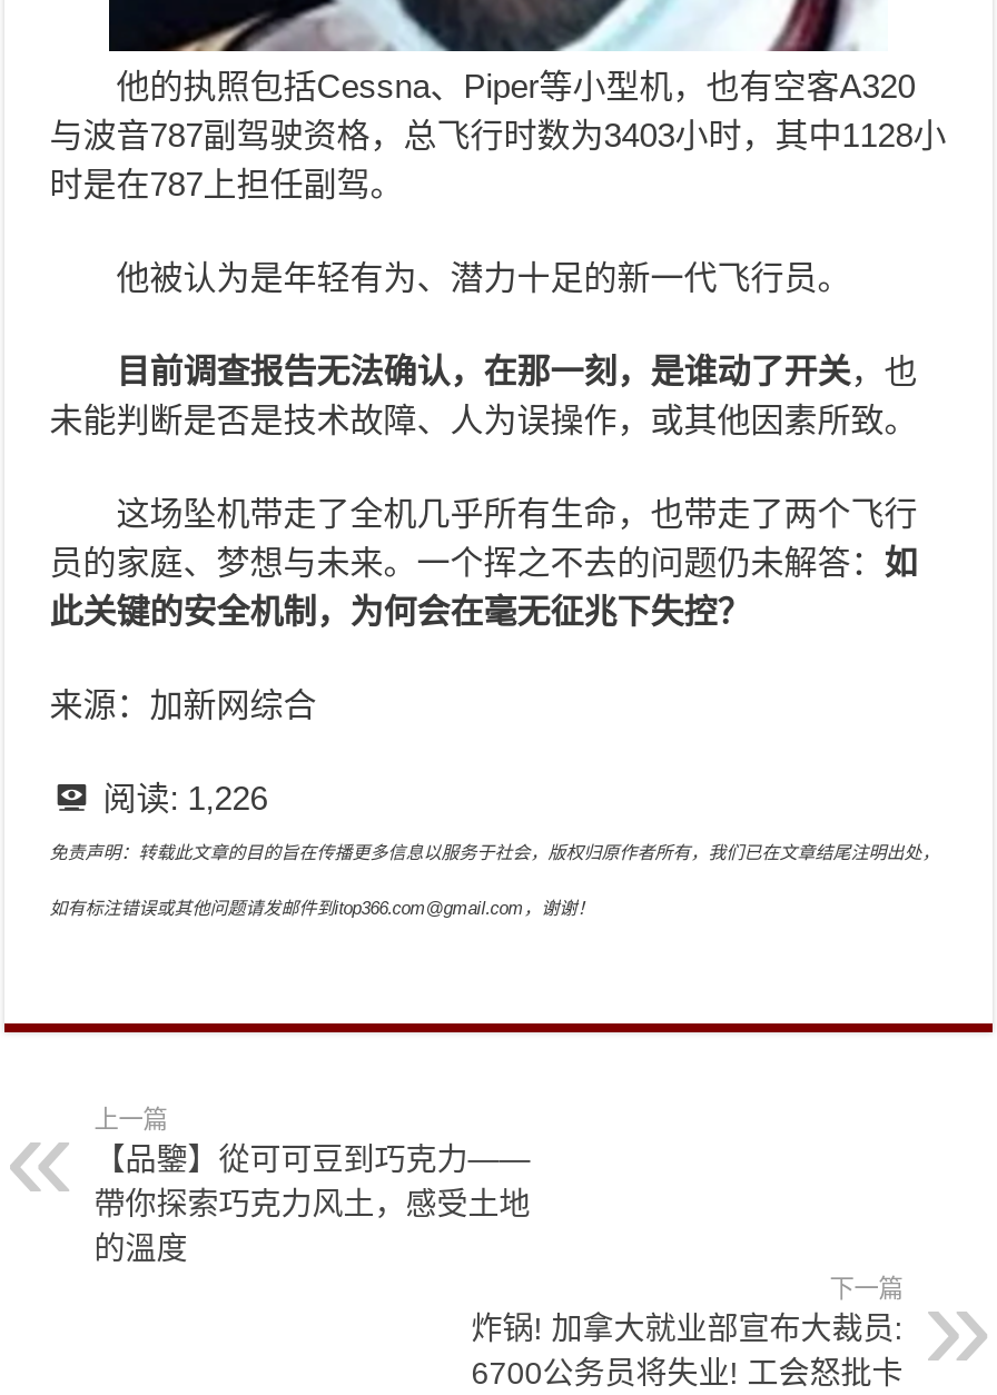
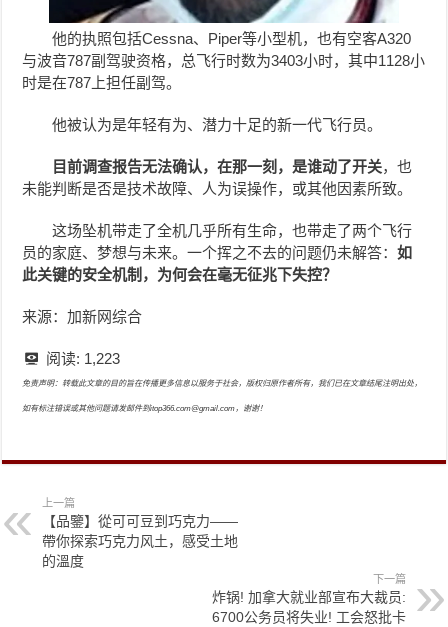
- 阅读: 1,226
+ 阅读: 1,223
